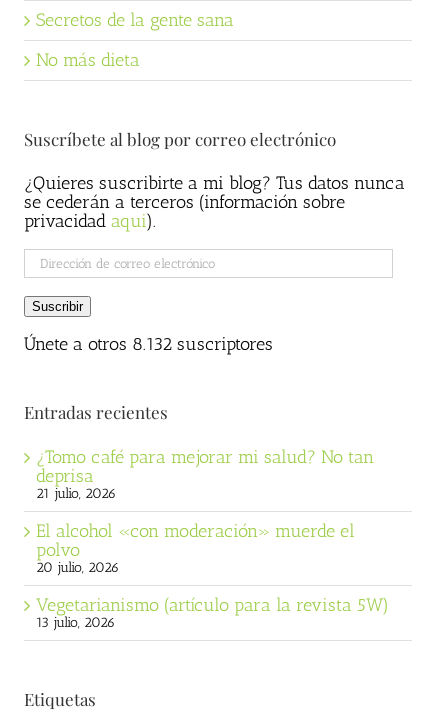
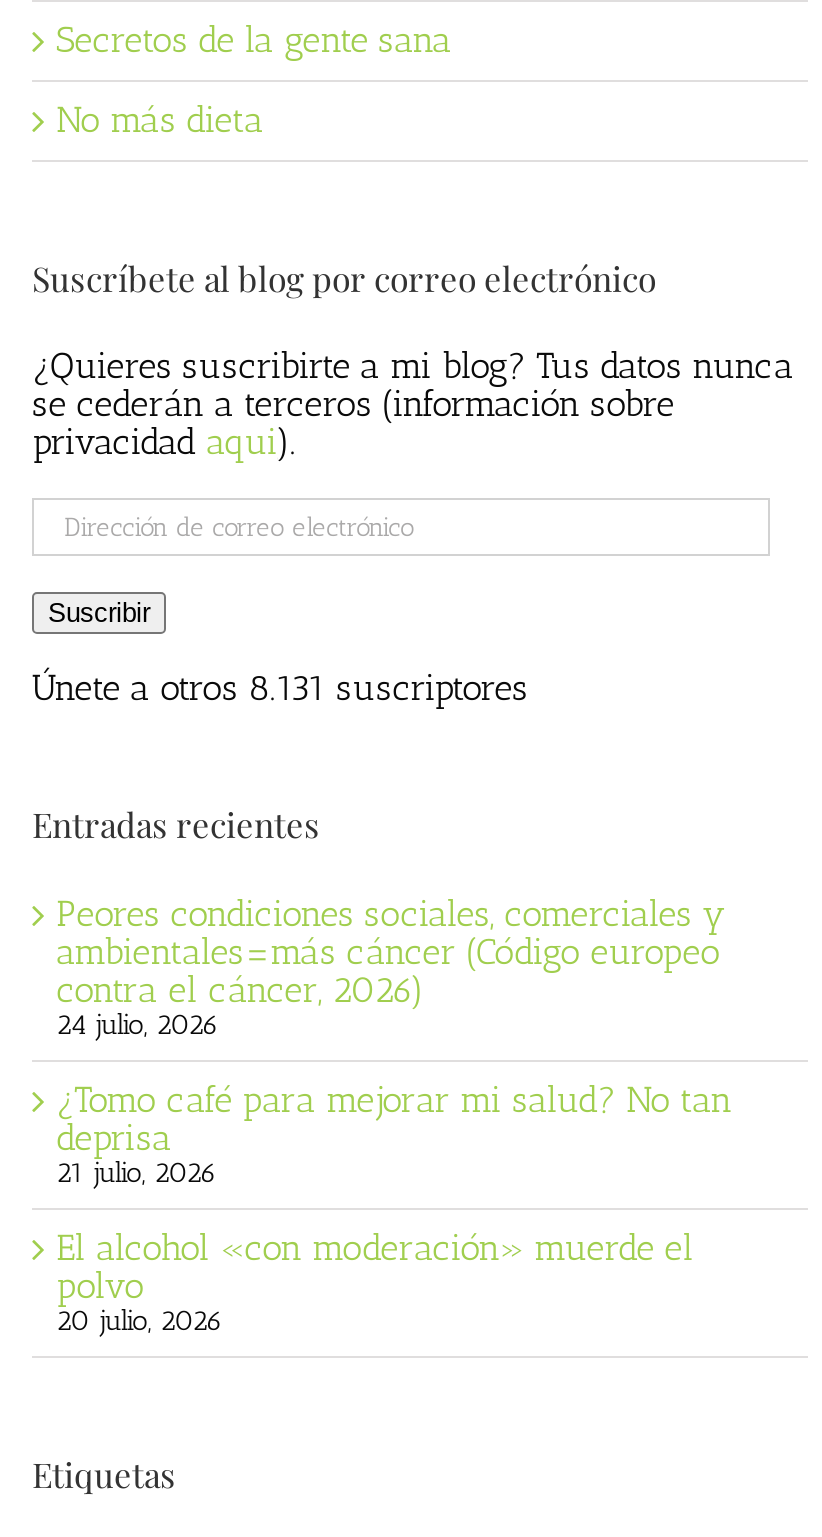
- Únete a otros 8.132 suscriptores
+ Únete a otros 8.131 suscriptores

+ Peores condiciones sociales, comerciales y
+ ambientales=más cáncer (Código europeo
+ contra el cáncer, 2026)
+ 24 julio, 2026

moved down: ¿Tomo café para mejorar mi salud? No tan | deprisa | 21 julio, 2026 | El alcohol «con moderación» muerde el | polvo | 20 julio, 2026

- Vegetarianismo (artículo para la revista 5W)
- 13 julio, 2026
